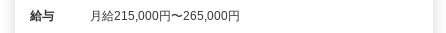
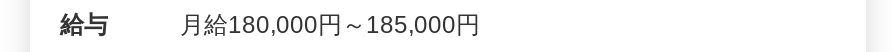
- 月給215,000円〜265,000円
+ 月給180,000円～185,000円
